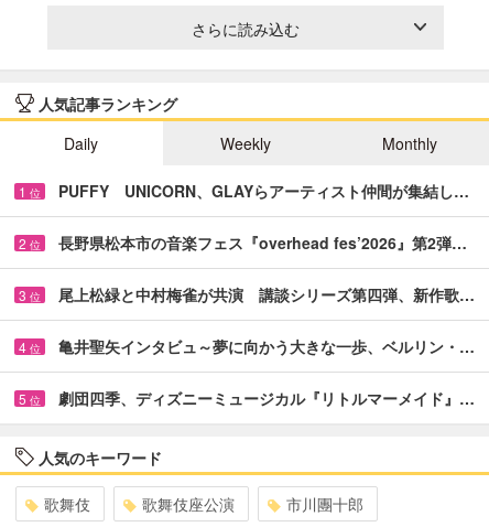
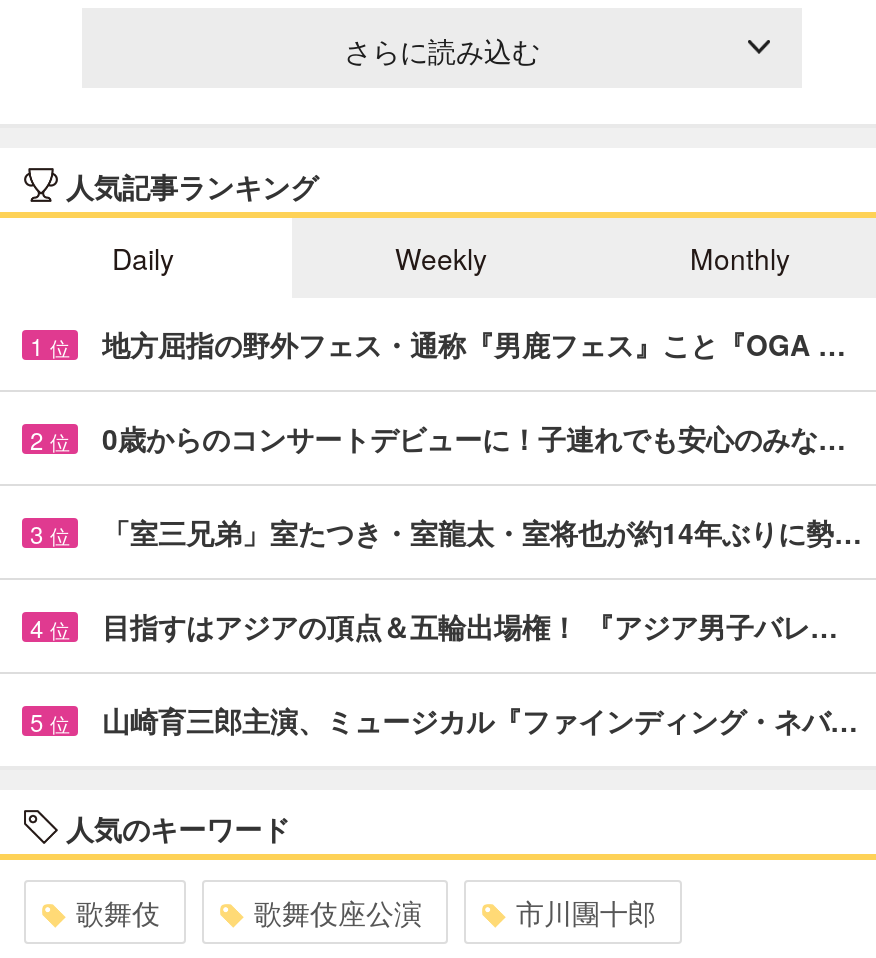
- PUFFY UNICORN、GLAYらアーティスト仲間が集結し…
+ 地方屈指の野外フェス・通称『男鹿フェス』こと『OGA …

- 長野県松本市の音楽フェス『overhead fes’2026』第2弾…
+ 0歳からのコンサートデビューに！子連れでも安心のみな…

- 尾上松緑と中村梅雀が共演 講談シリーズ第四弾、新作歌…
+ 「室三兄弟」室たつき・室龍太・室将也が約14年ぶりに勢…

- 亀井聖矢インタビュ～夢に向かう大きな一歩、ベルリン・…
+ 目指すはアジアの頂点＆五輪出場権！ 『アジア男子バレ…

- 劇団四季、ディズニーミュージカル『リトルマーメイド』…
+ 山崎育三郎主演、ミュージカル『ファインディング・ネバ…
